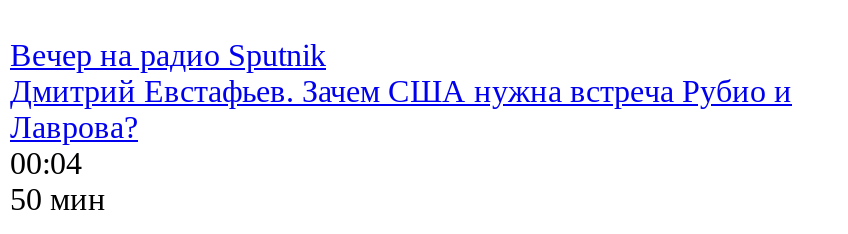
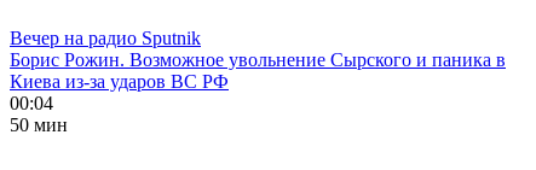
- Дмитрий Евстафьев. Зачем США нужна встреча Рубио и
- Лаврова?
+ Борис Рожин. Возможное увольнение Сырского и паника в
+ Киева из-за ударов ВС РФ
